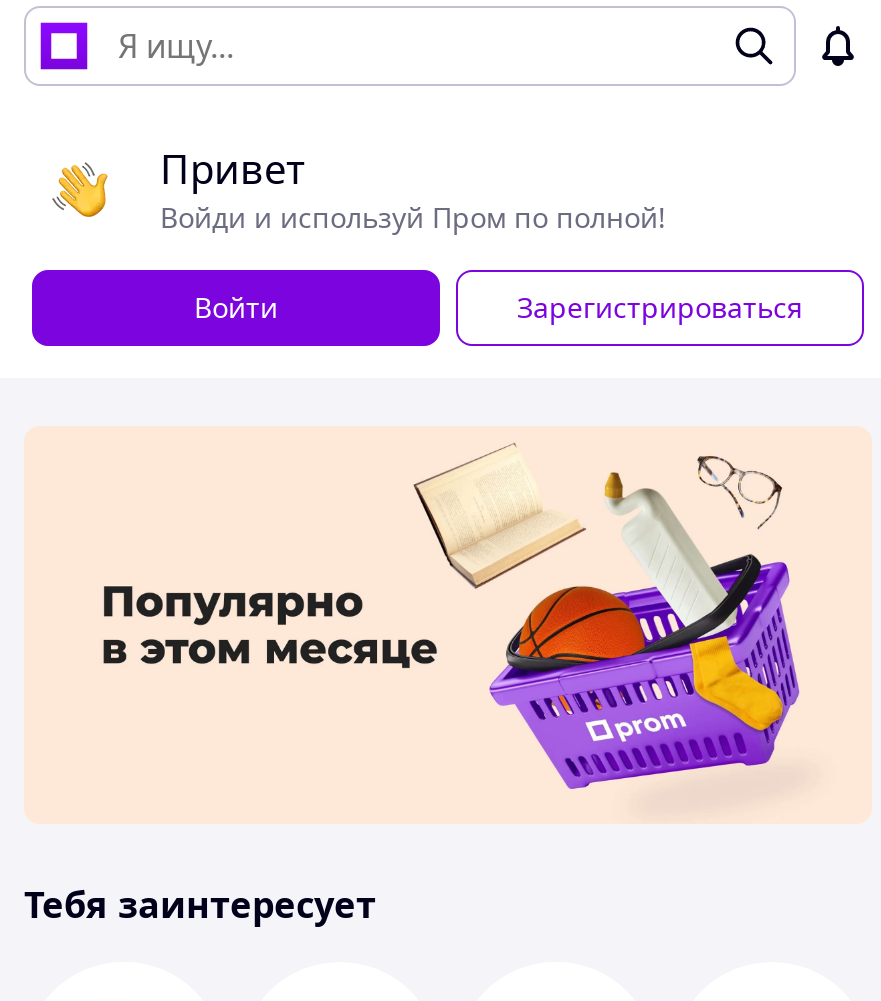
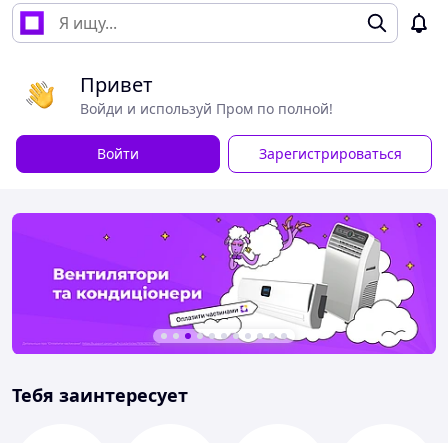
- [image]
+ [image]
